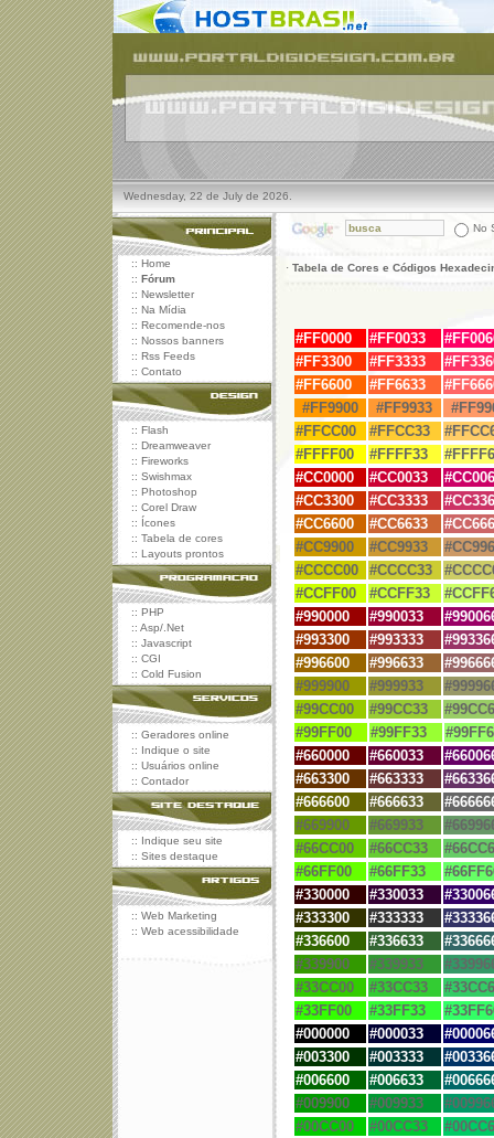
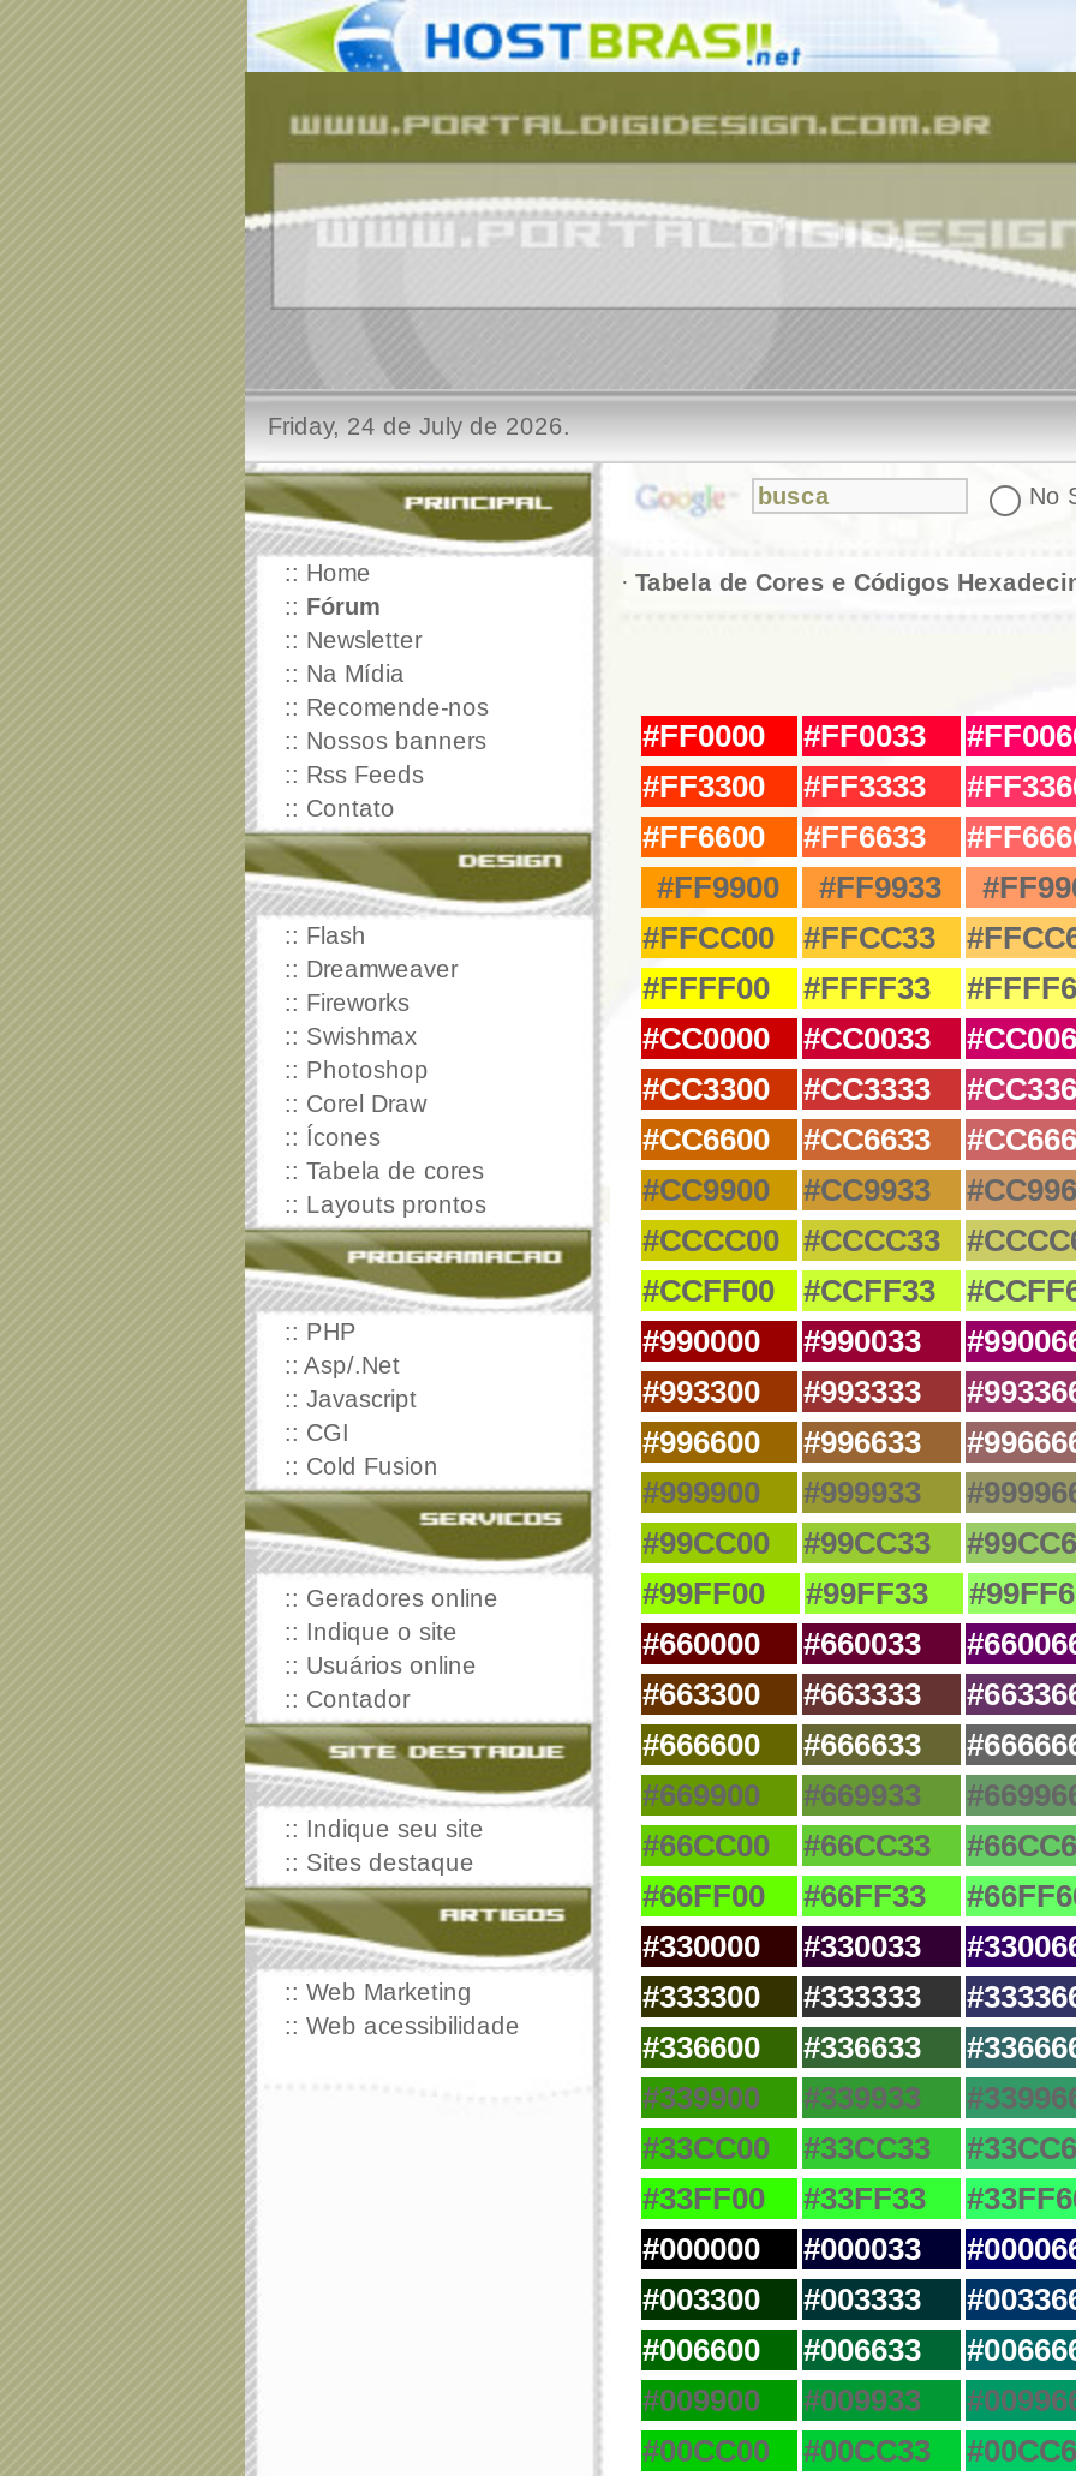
- Wednesday, 22 de July de 2026.
+ Friday, 24 de July de 2026.
